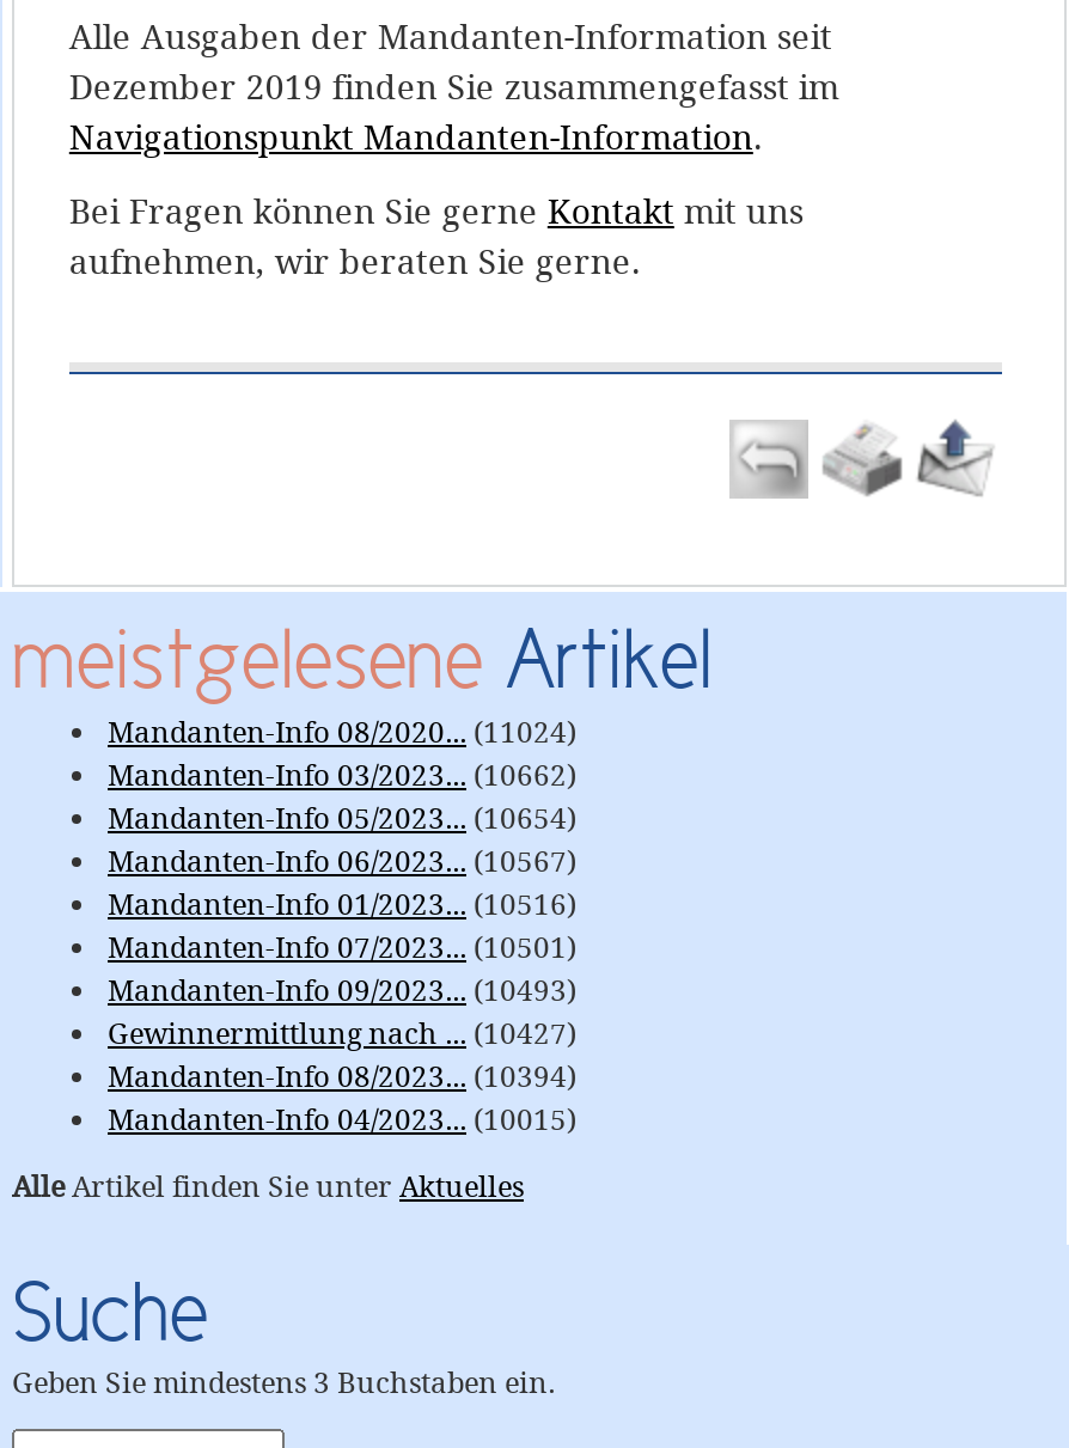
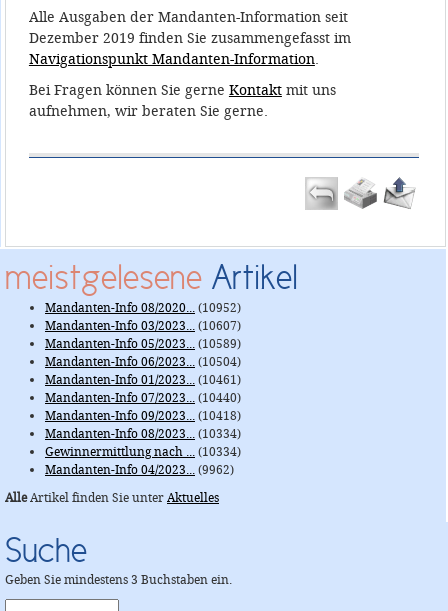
- Mandanten-Info 08/2020... (11024)
- Mandanten-Info 03/2023... (10662)
- Mandanten-Info 05/2023... (10654)
- Mandanten-Info 06/2023... (10567)
- Mandanten-Info 01/2023... (10516)
- Mandanten-Info 07/2023... (10501)
- Mandanten-Info 09/2023... (10493)
- Gewinnermittlung nach ... (10427)
- Mandanten-Info 08/2023... (10394)
- Mandanten-Info 04/2023... (10015)
+ Mandanten-Info 08/2020... (10952)
+ Mandanten-Info 03/2023... (10607)
+ Mandanten-Info 05/2023... (10589)
+ Mandanten-Info 06/2023... (10504)
+ Mandanten-Info 01/2023... (10461)
+ Mandanten-Info 07/2023... (10440)
+ Mandanten-Info 09/2023... (10418)
+ Mandanten-Info 08/2023... (10334)
+ Gewinnermittlung nach ... (10334)
+ Mandanten-Info 04/2023... (9962)
